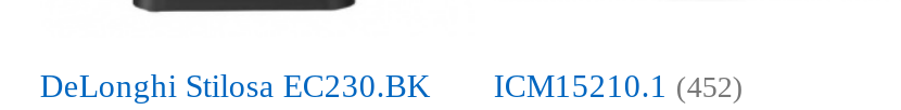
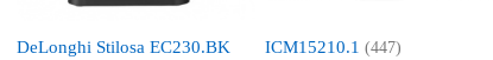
- DeLonghi Stilosa EC230.BK ICM15210.1 (452)
+ DeLonghi Stilosa EC230.BK ICM15210.1 (447)
